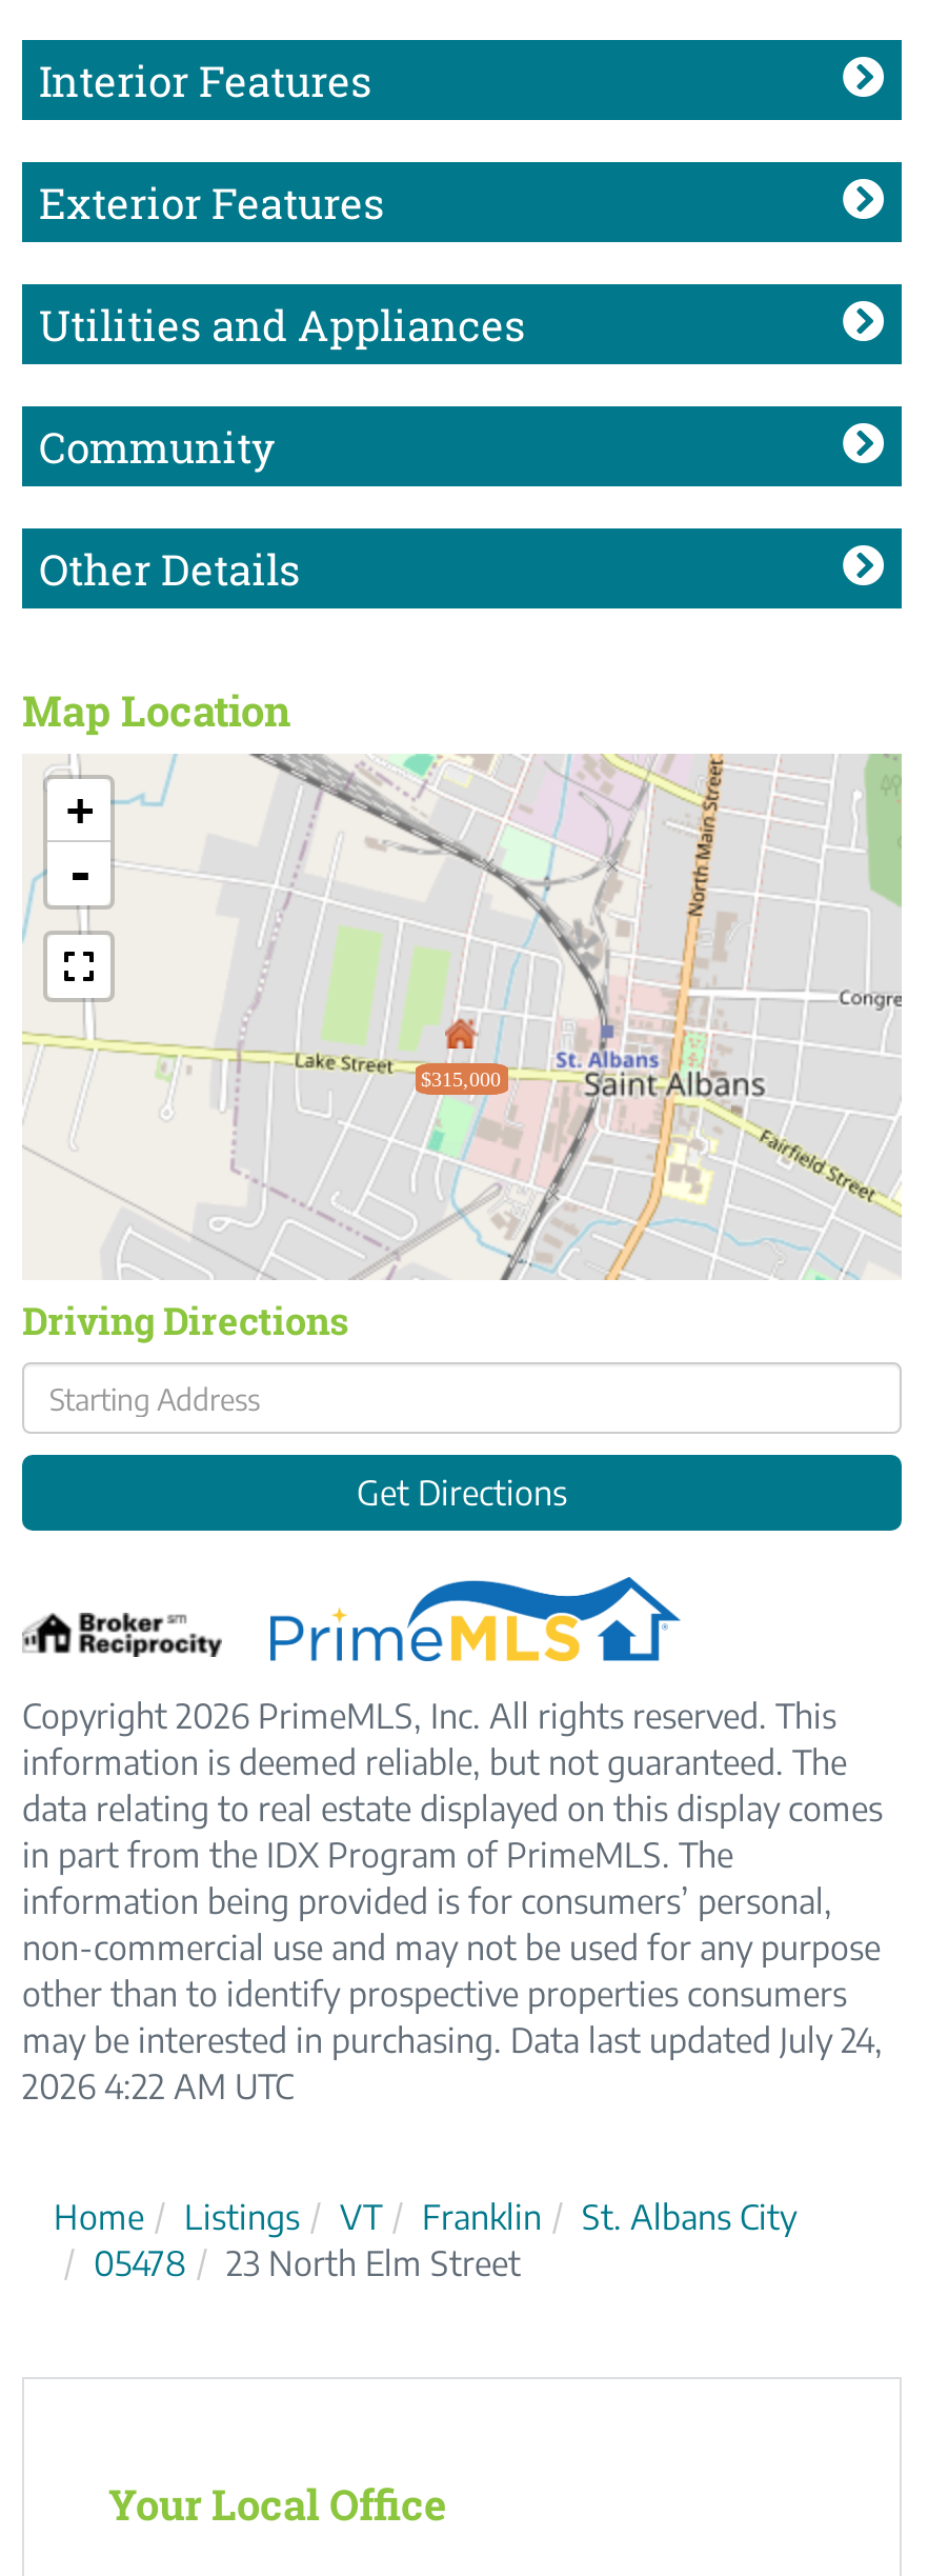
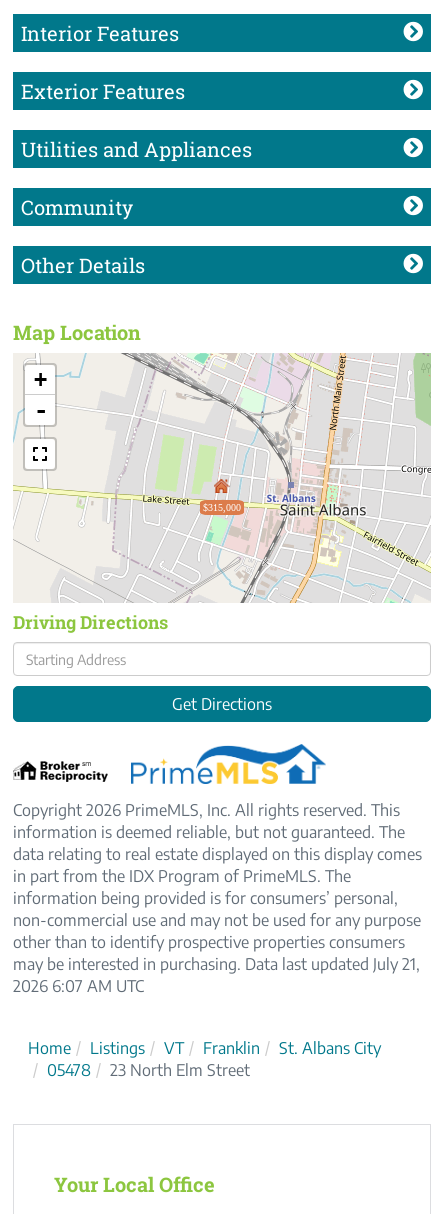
- may be interested in purchasing. Data last updated July 24,
+ may be interested in purchasing. Data last updated July 21,

- 2026 4:22 AM UTC
+ 2026 6:07 AM UTC
